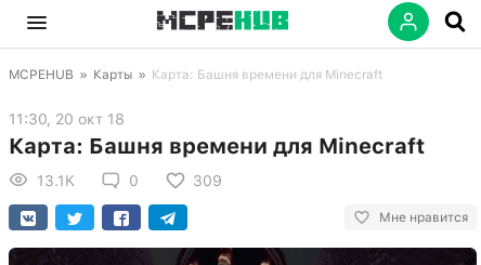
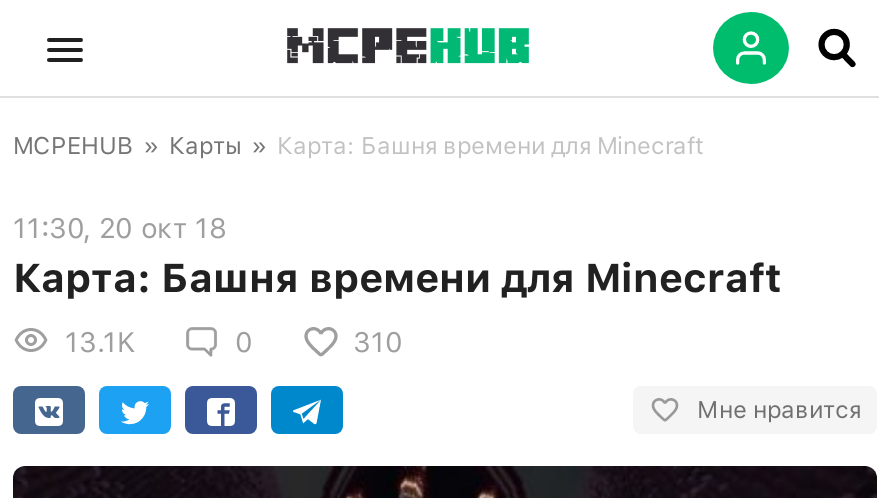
- 309
+ 310
